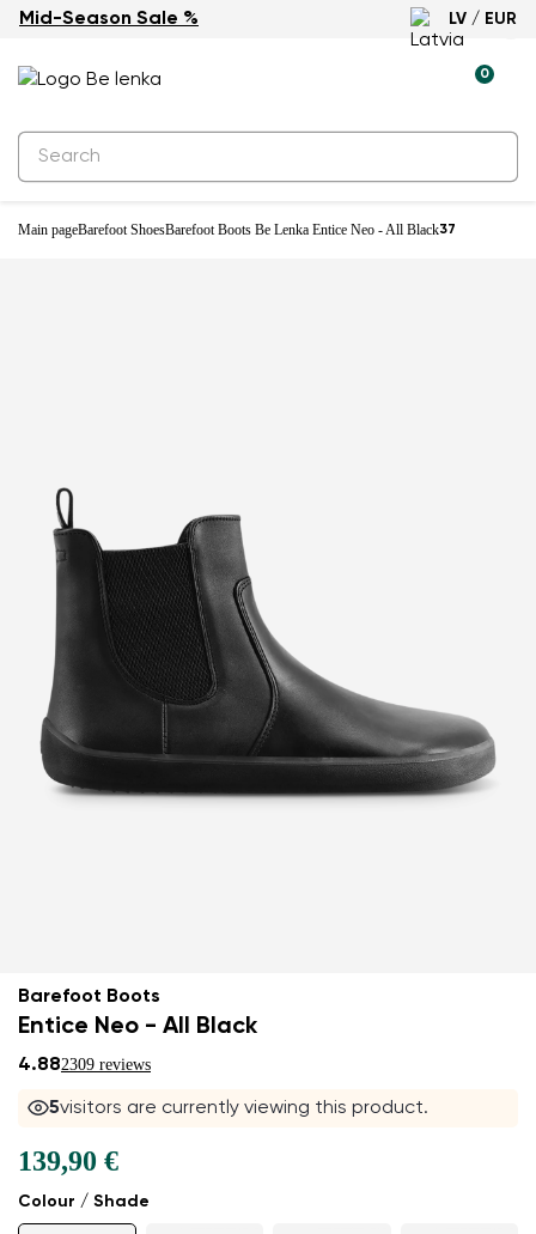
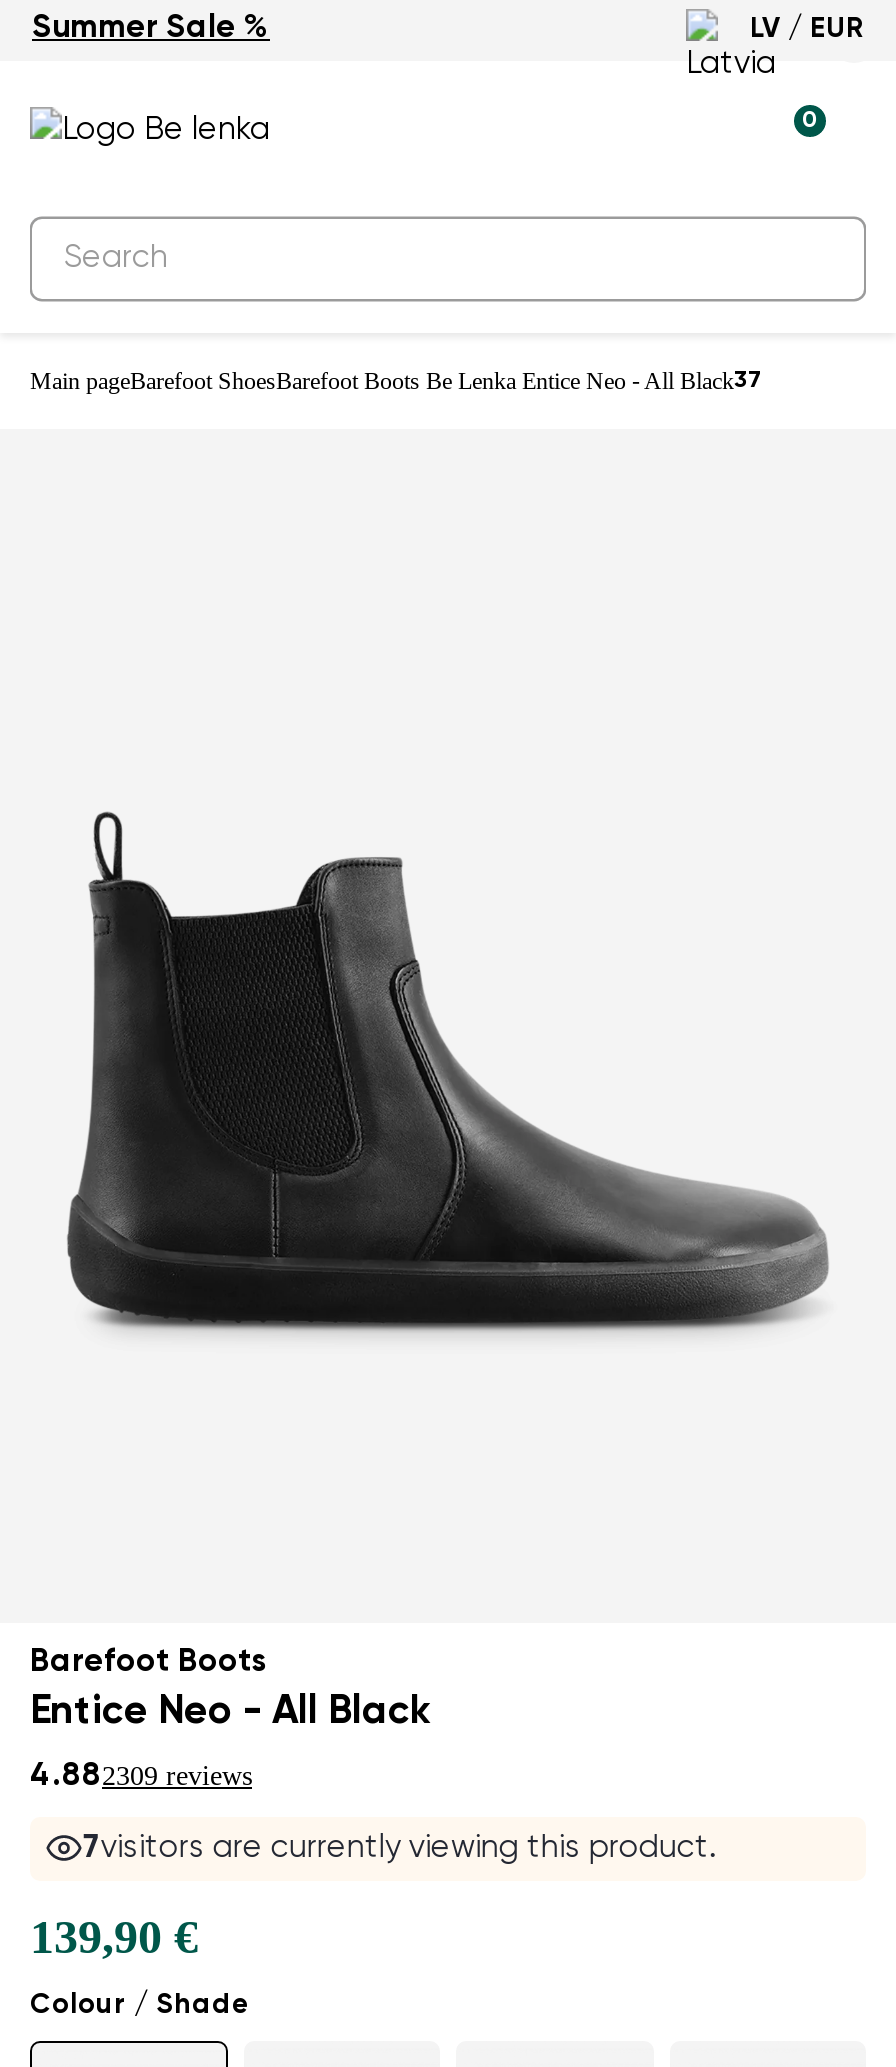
- Mid-Season Sale %
+ Summer Sale %

- 5visitors are currently viewing this product.
+ 7visitors are currently viewing this product.
